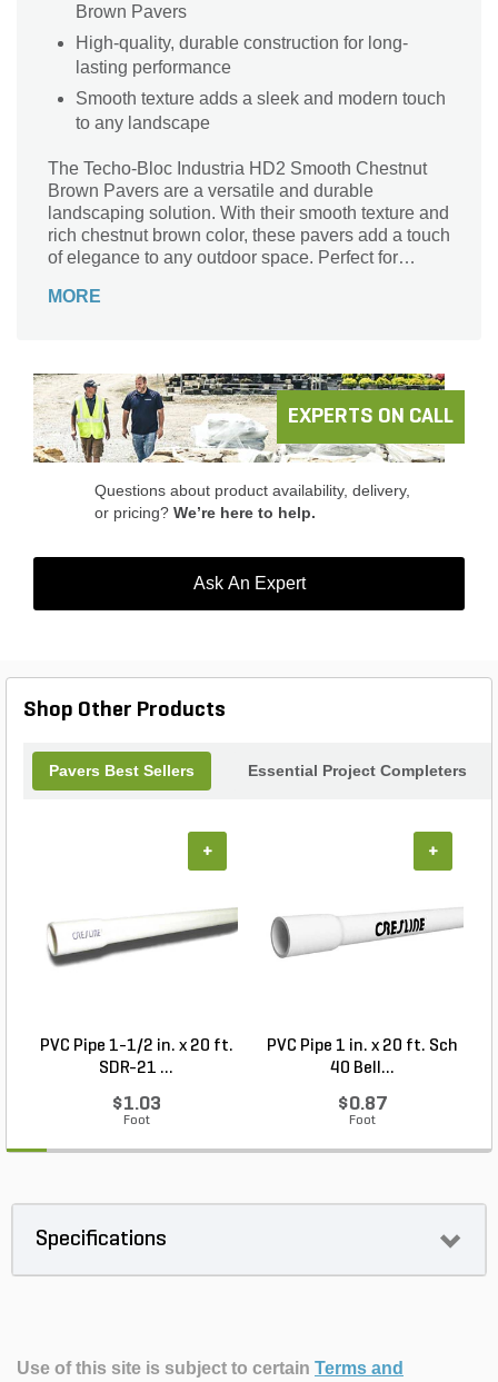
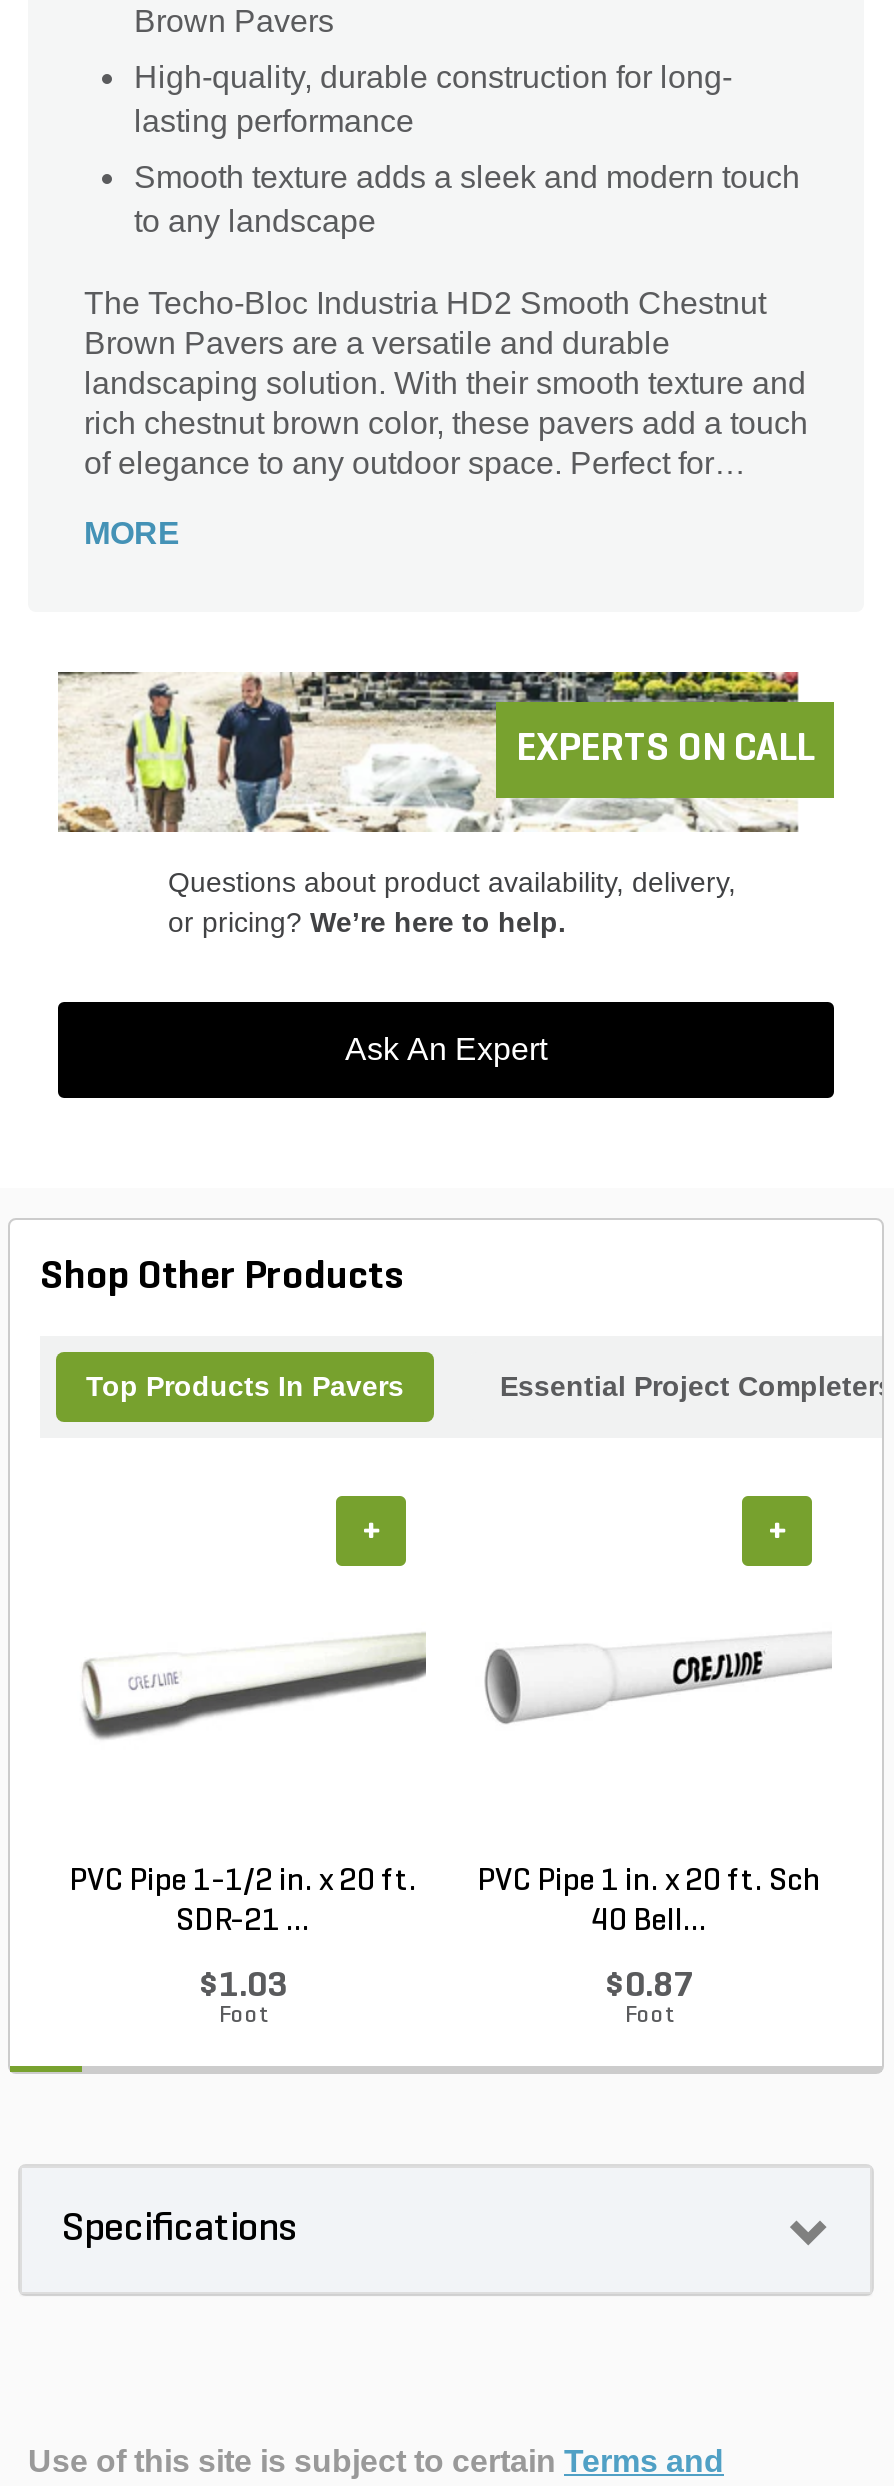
- Pavers Best Sellers
+ Top Products In Pavers
